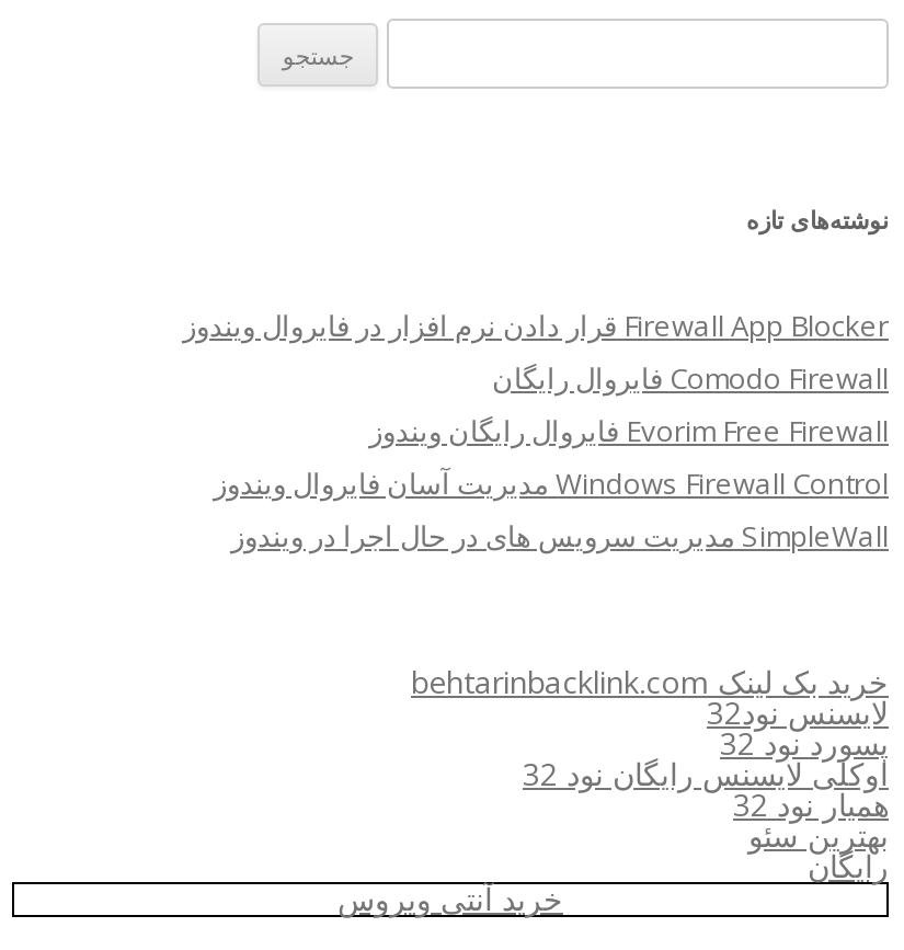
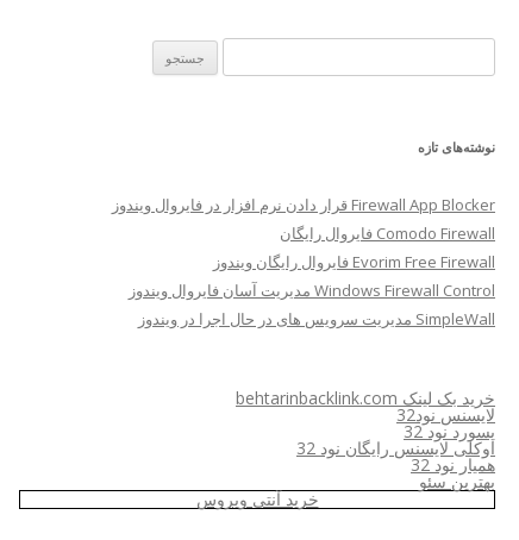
- رایگان
